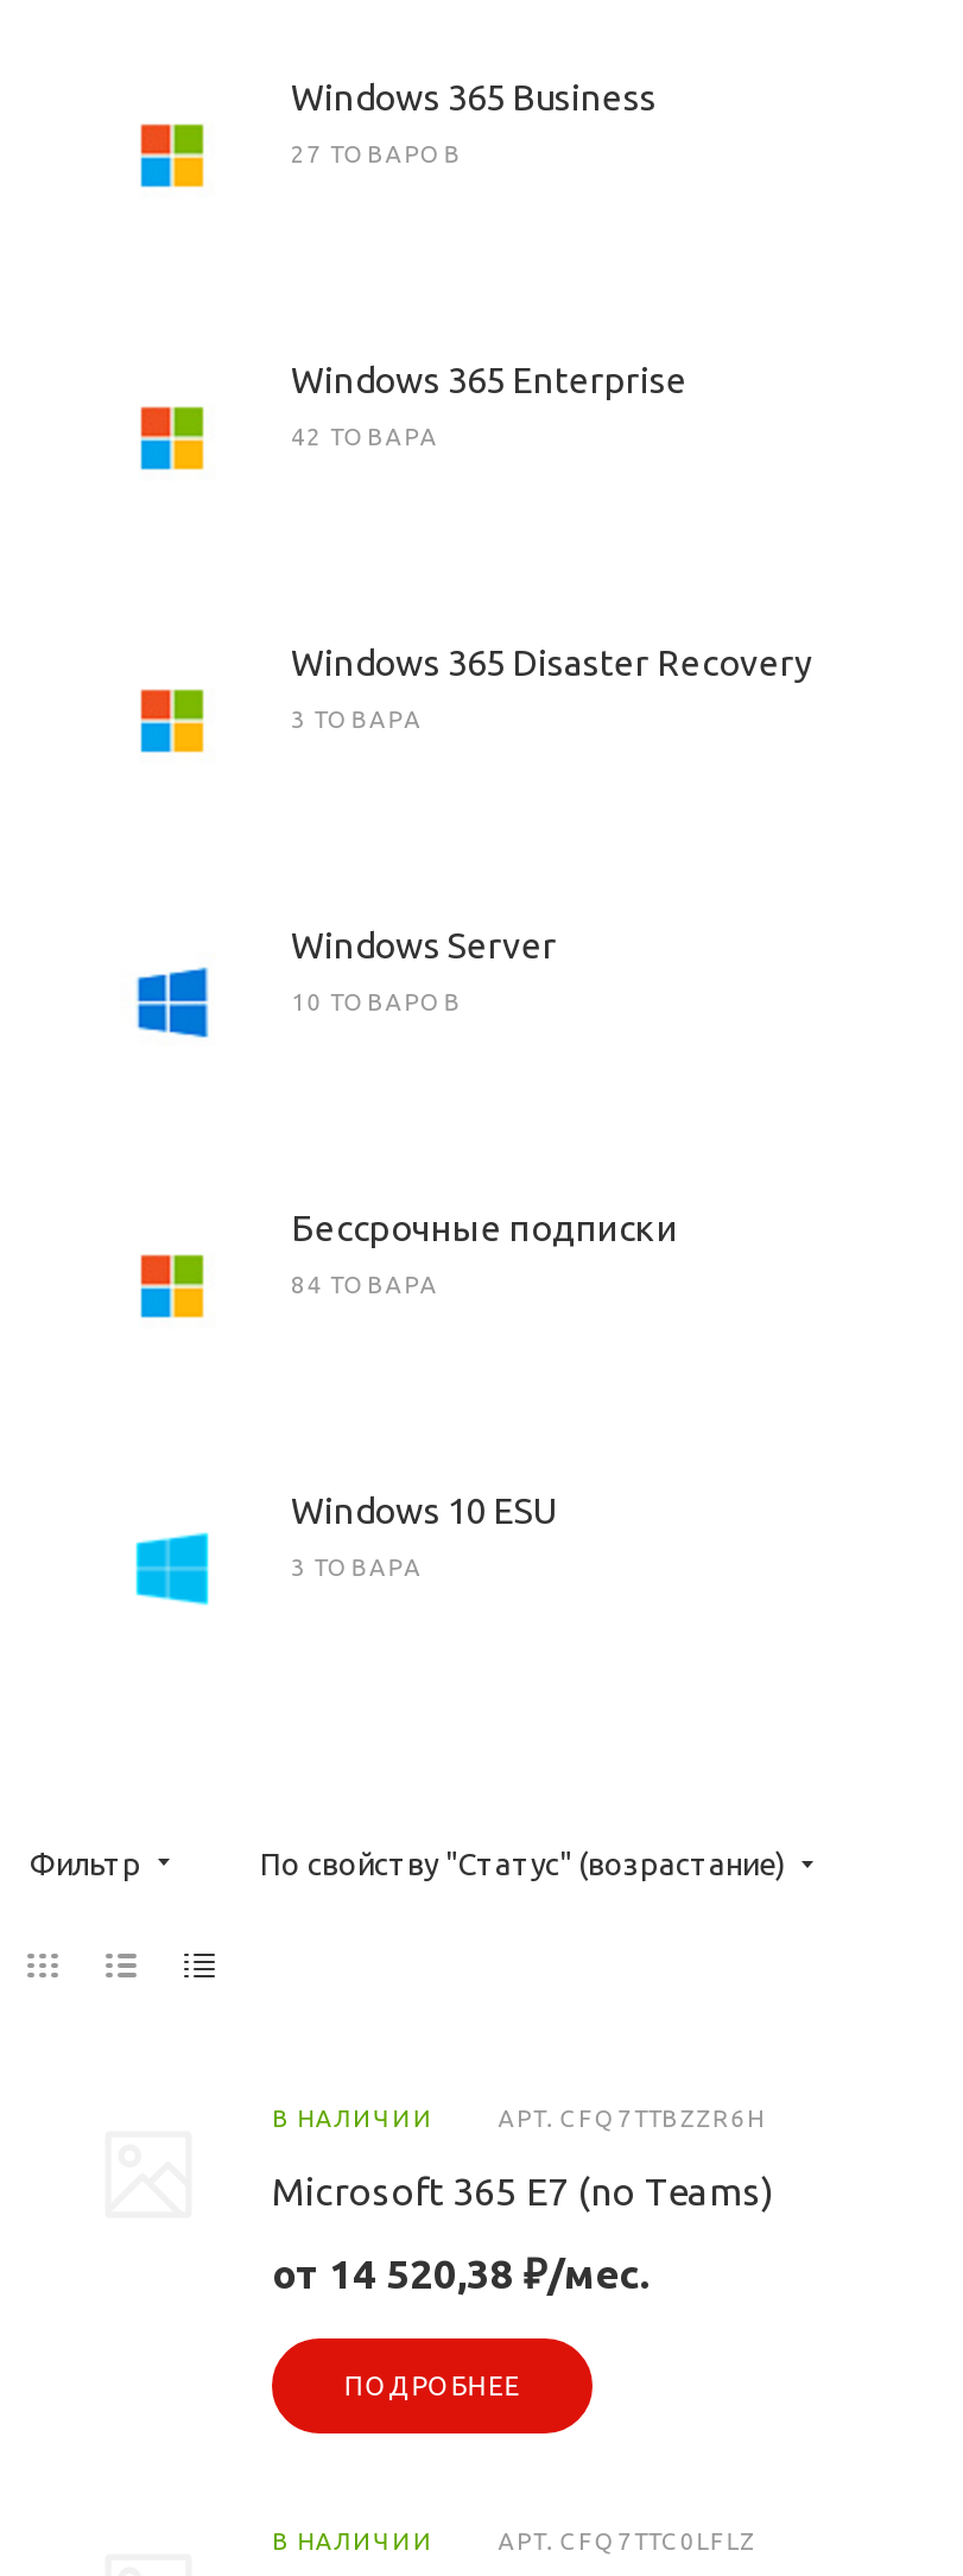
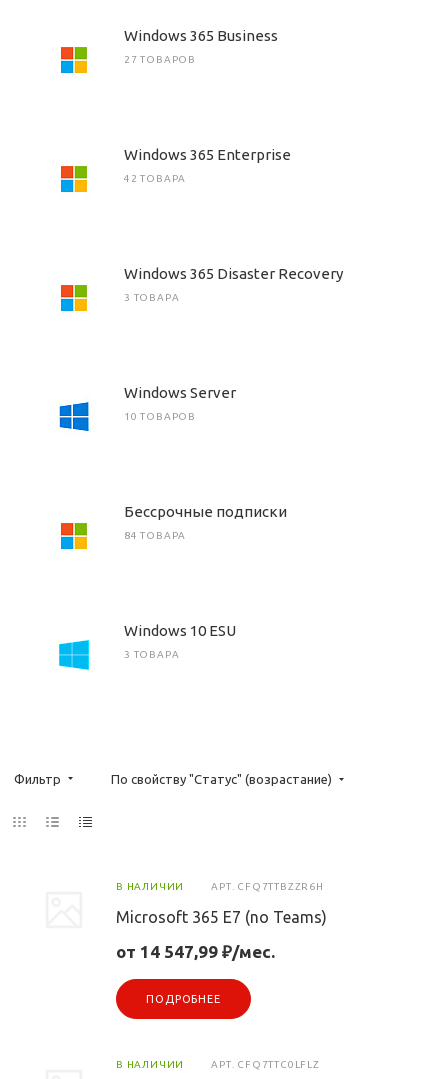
- от 14 520,38 ₽/мес.
+ от 14 547,99 ₽/мес.
